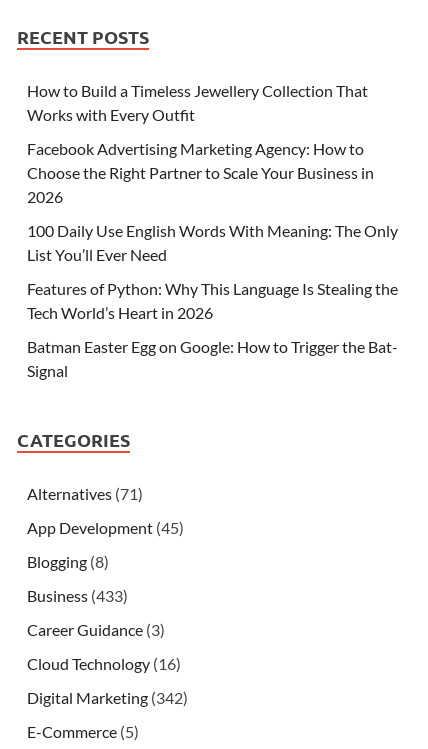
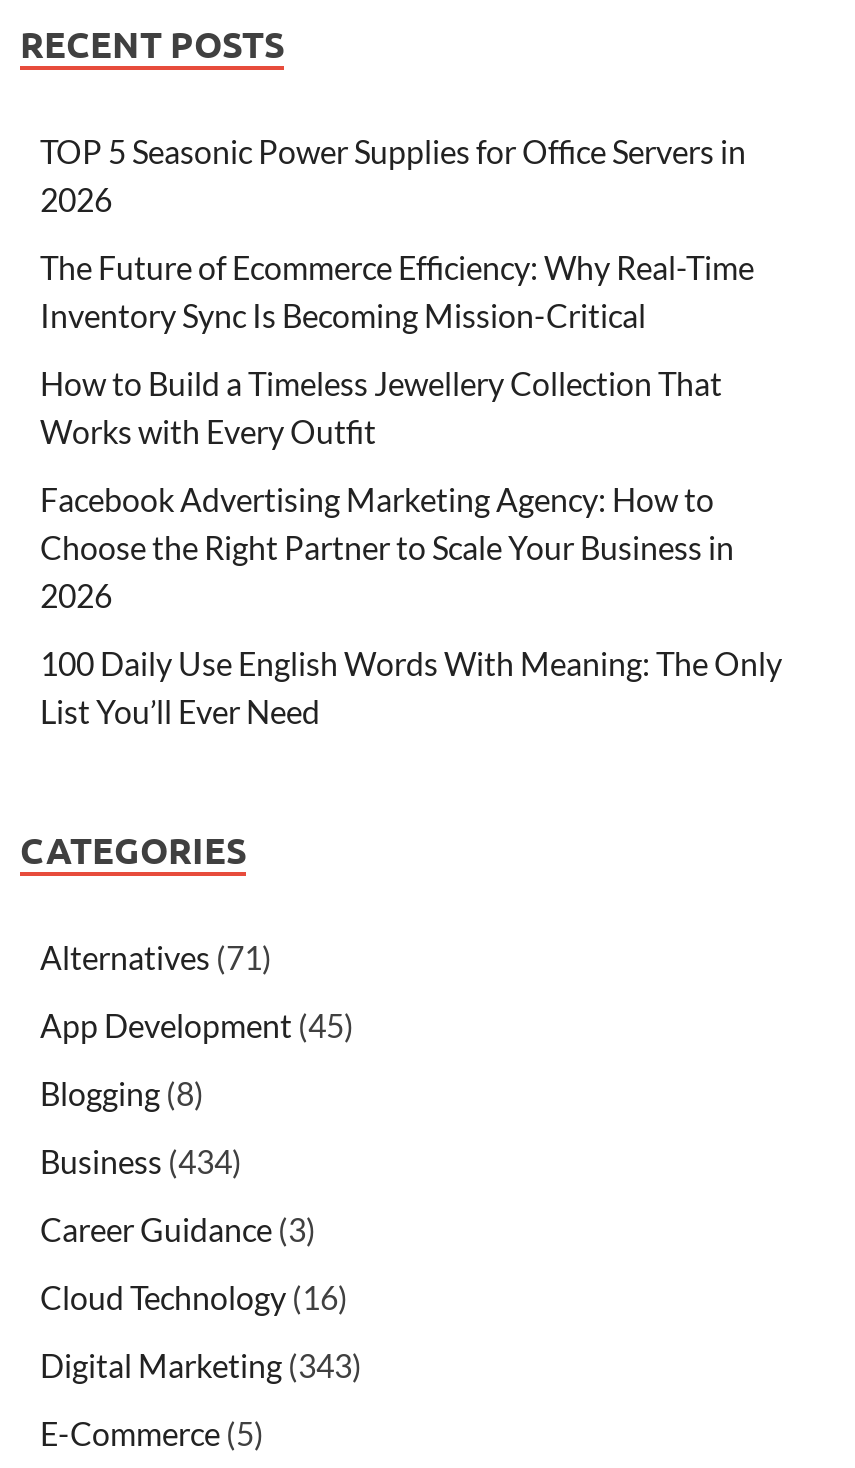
+ TOP 5 Seasonic Power Supplies for Office Servers in
+ 2026
+ The Future of Ecommerce Efficiency: Why Real-Time
+ Inventory Sync Is Becoming Mission-Critical

moved down: How to Build a Timeless Jewellery Collection That | Works with Every Outfit | Facebook Advertising Marketing Agency: How to | Choose the Right Partner to Scale Your Business in | 2026 | 100 Daily Use English Words With Meaning: The Only | List You’ll Ever Need

- Features of Python: Why This Language Is Stealing the
- Tech World’s Heart in 2026
- Batman Easter Egg on Google: How to Trigger the Bat-
- Signal

- Business (433)
+ Business (434)

- Digital Marketing (342)
+ Digital Marketing (343)
